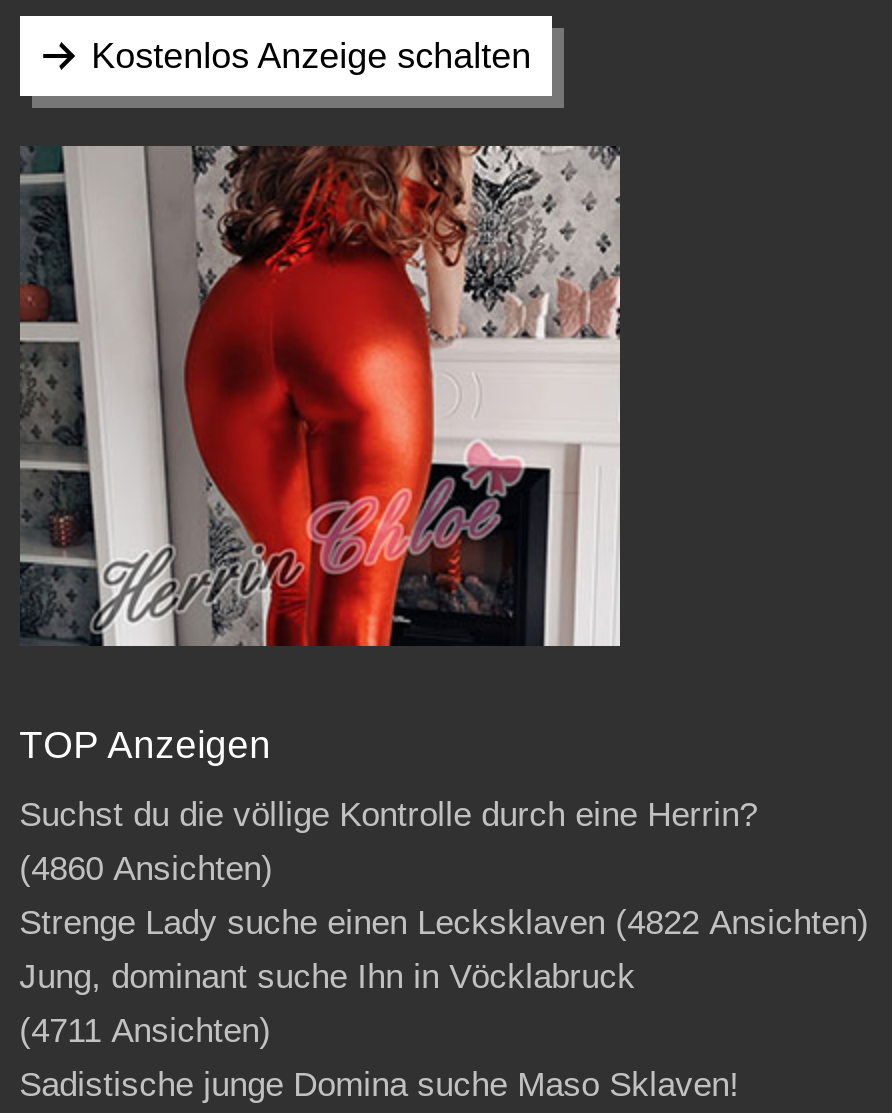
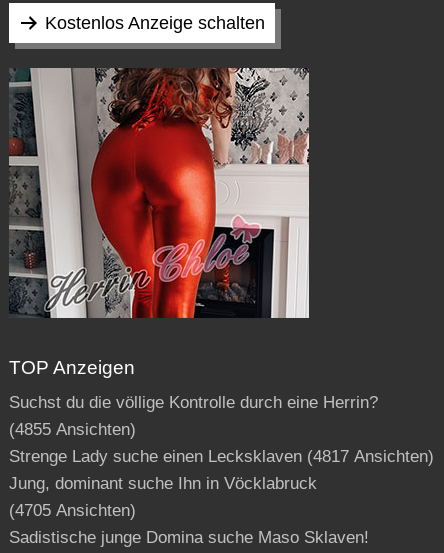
- (4860 Ansichten)
+ (4855 Ansichten)

- Strenge Lady suche einen Lecksklaven (4822 Ansichten)
+ Strenge Lady suche einen Lecksklaven (4817 Ansichten)

- (4711 Ansichten)
+ (4705 Ansichten)
